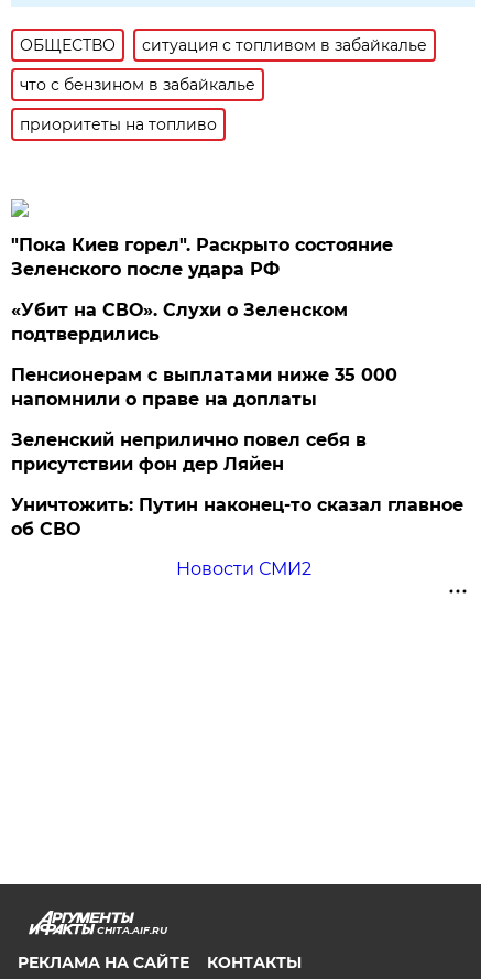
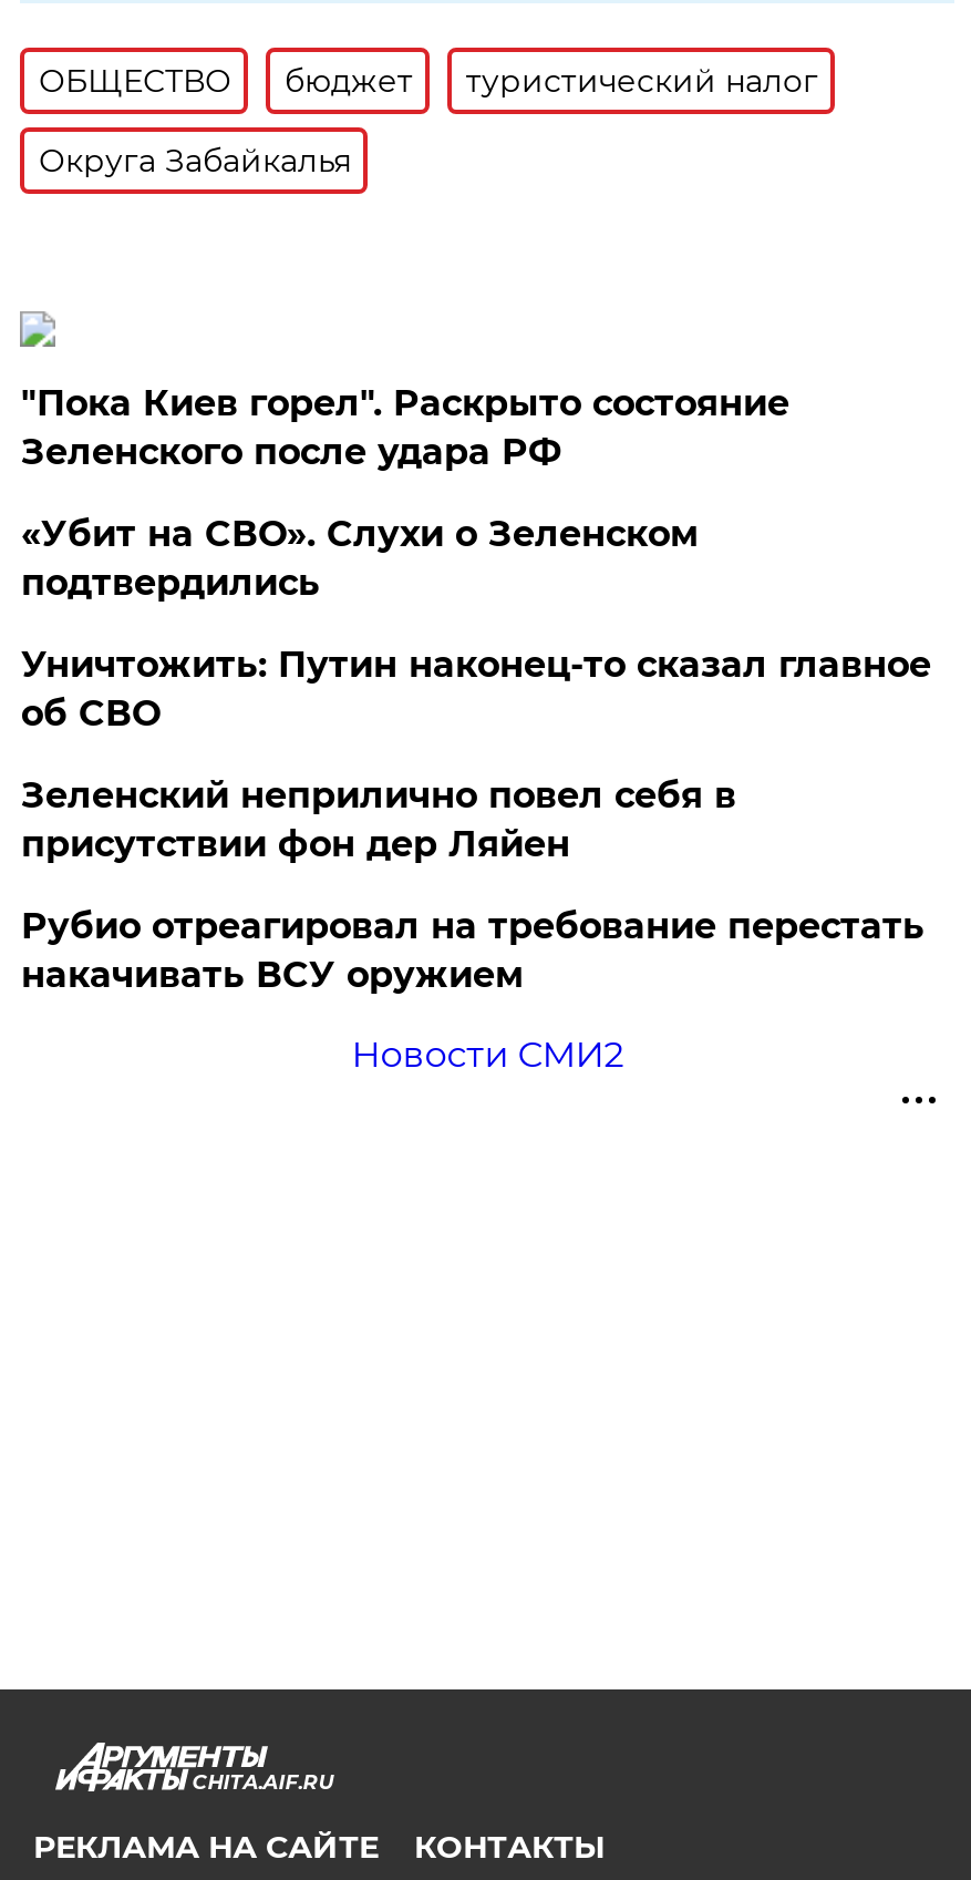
- ситуация с топливом в забайкалье
- что с бензином в забайкалье
- приоритеты на топливо
+ бюджет
+ туристический налог
+ Округа Забайкалья

- Пенсионерам с выплатами ниже 35 000
- напомнили о праве на доплаты

+ Рубио отреагировал на требование перестать
+ накачивать ВСУ оружием

moved up: Уничтожить: Путин наконец-то сказал главное | об СВО
